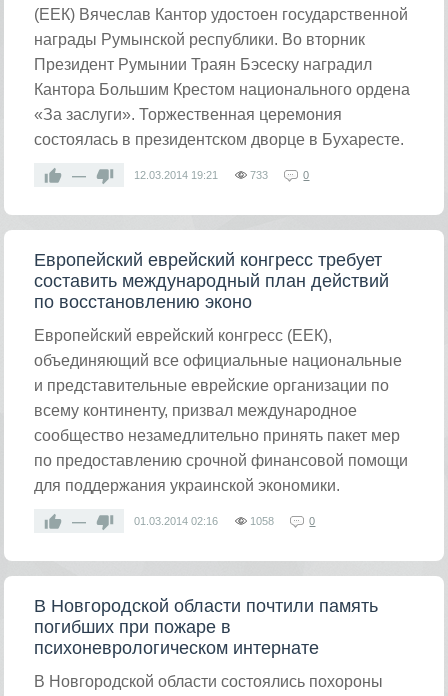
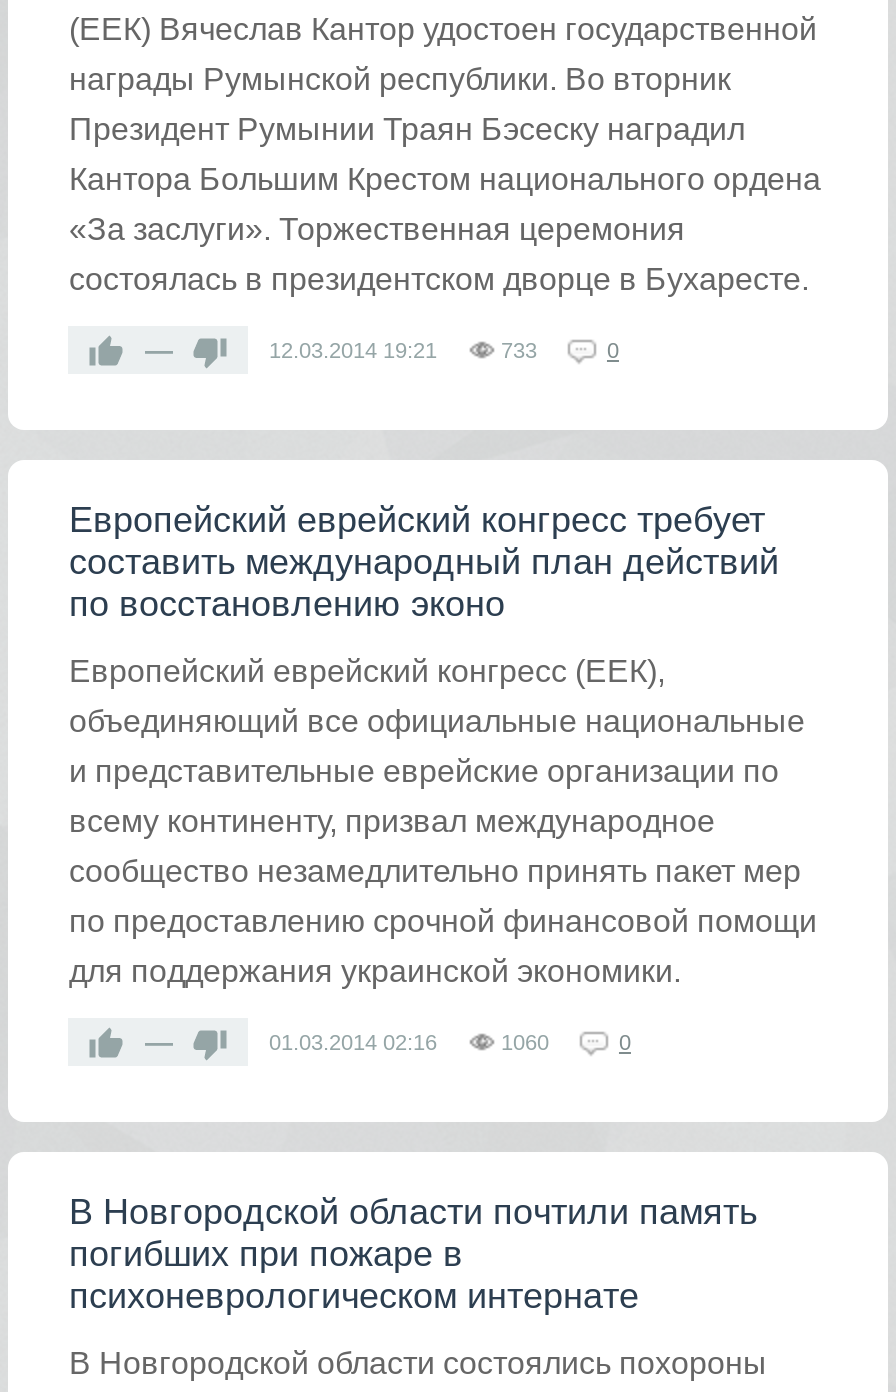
- 1058
+ 1060
